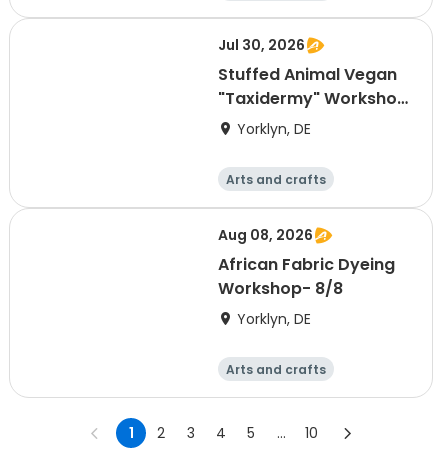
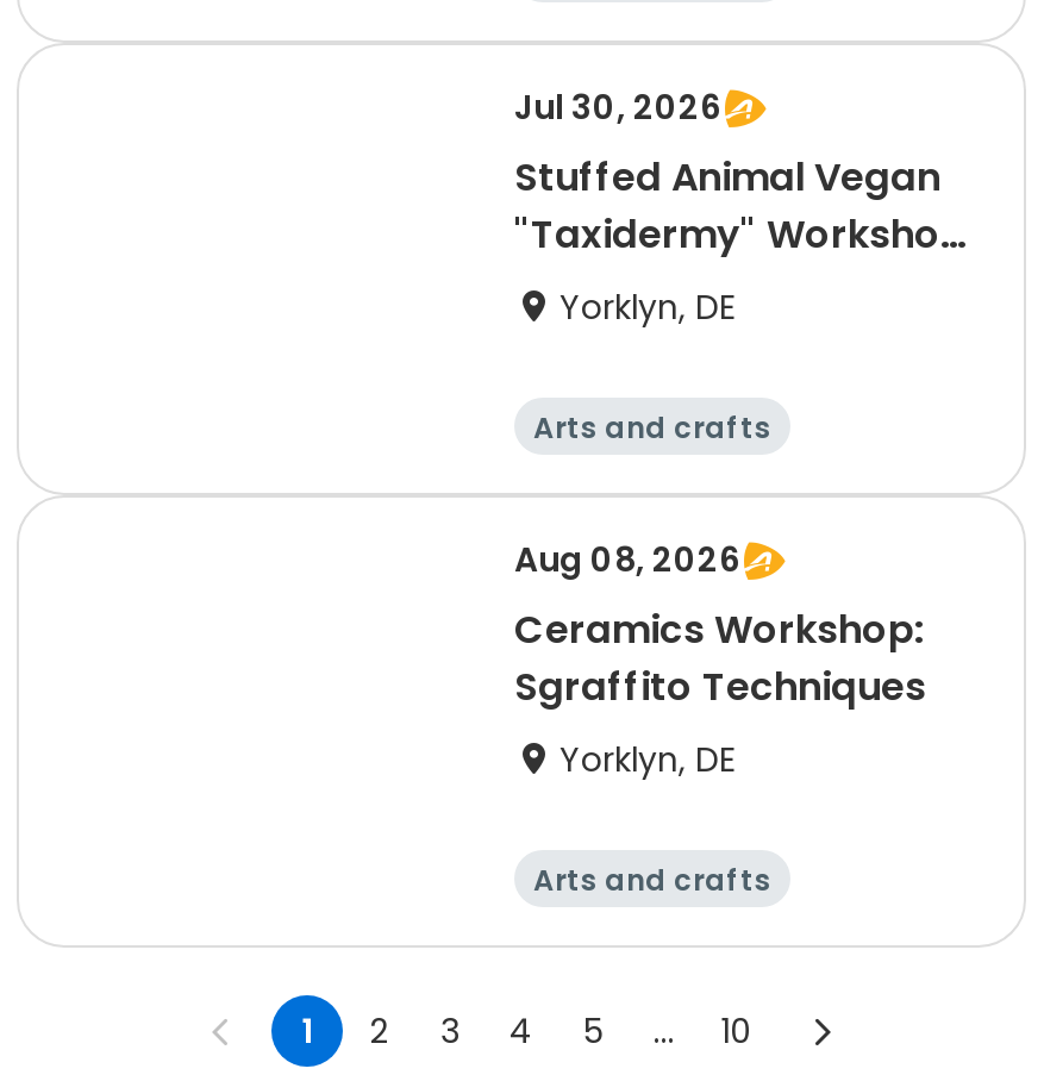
- African Fabric Dyeing
- Workshop- 8/8
+ Ceramics Workshop:
+ Sgraffito Techniques
